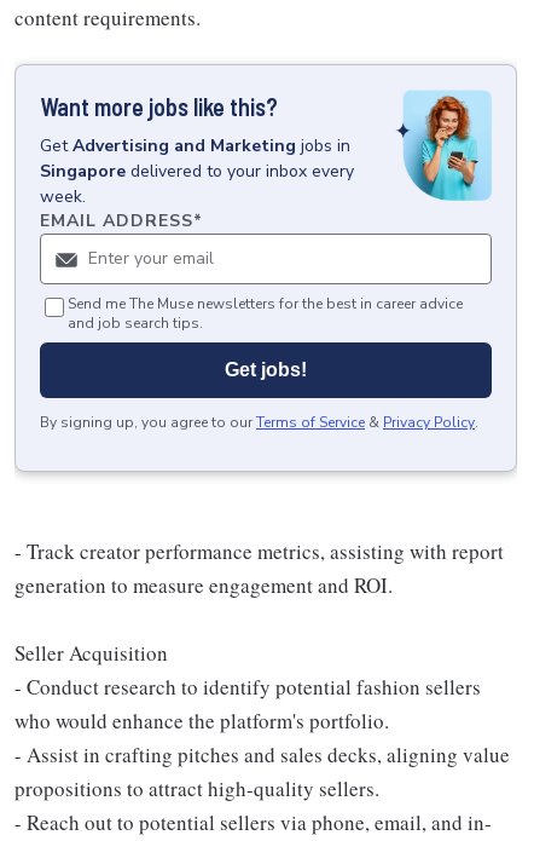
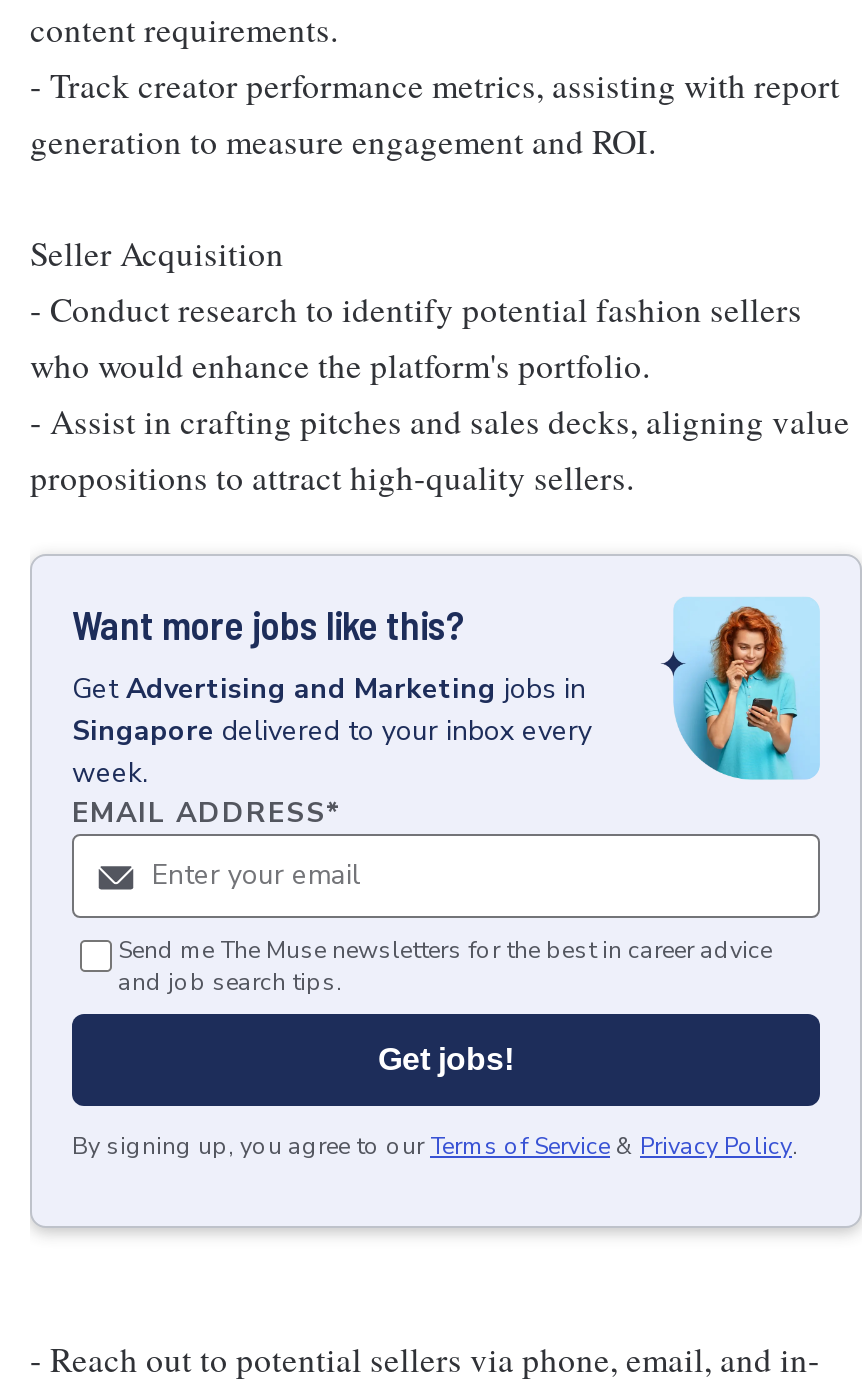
moved down: [image] | Want more jobs like this? | Get Advertising and Marketing jobs in | ... | Get jobs! | By signing up, you agree to our Terms of Service & Privacy Policy.

moved up: - Track creator performance metrics, assisting with report | generation to measure engagement and ROI. | Seller Acquisition | - Conduct research to identify potential fashion sellers | who would enhance the platform's portfolio. | - Assist in crafting pitches and sales decks, aligning value | propositions to attract high-quality sellers.
